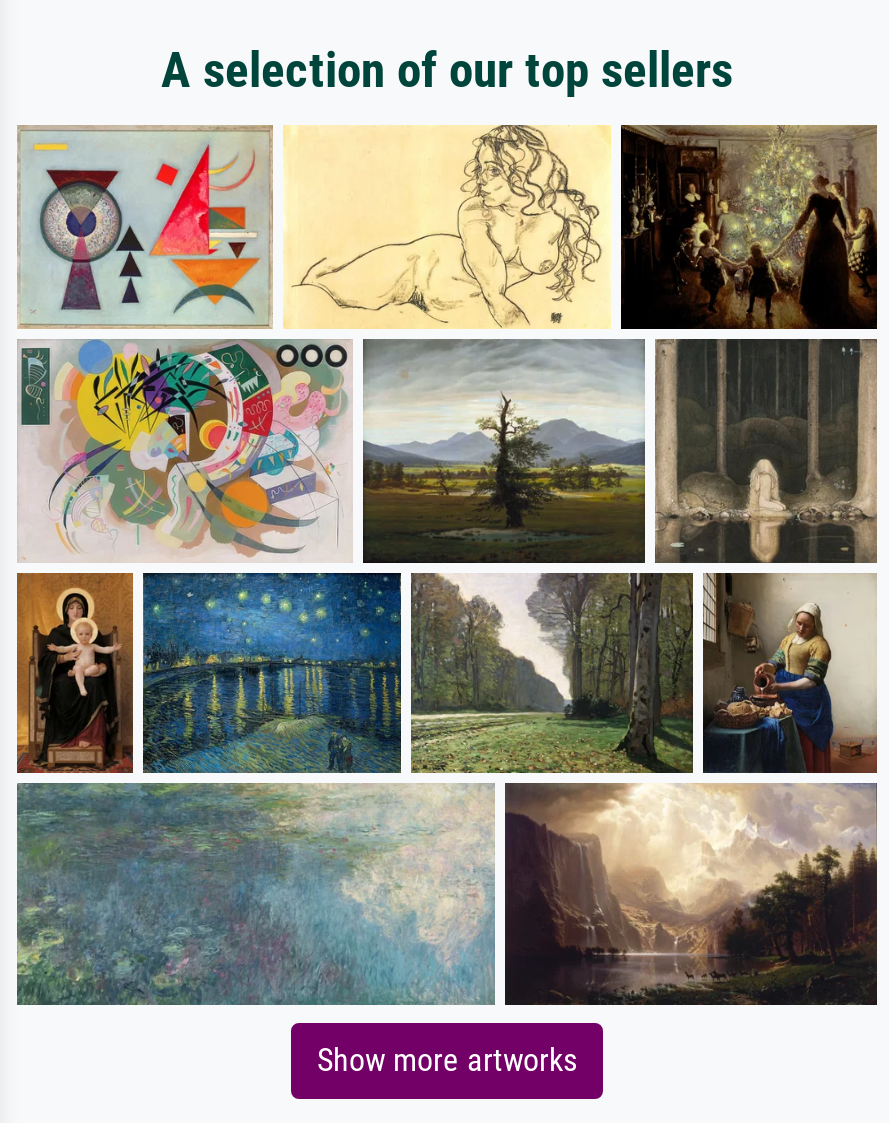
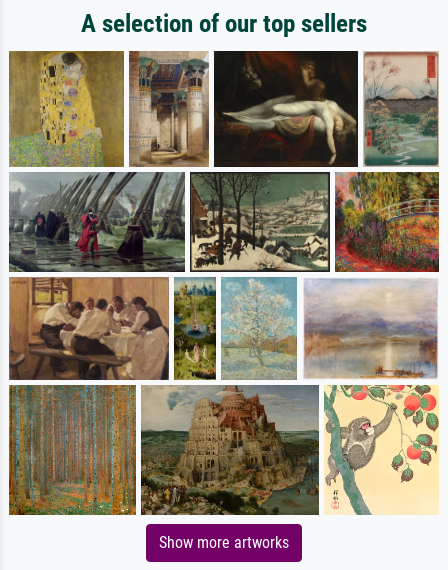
- [image]
+ [image]
